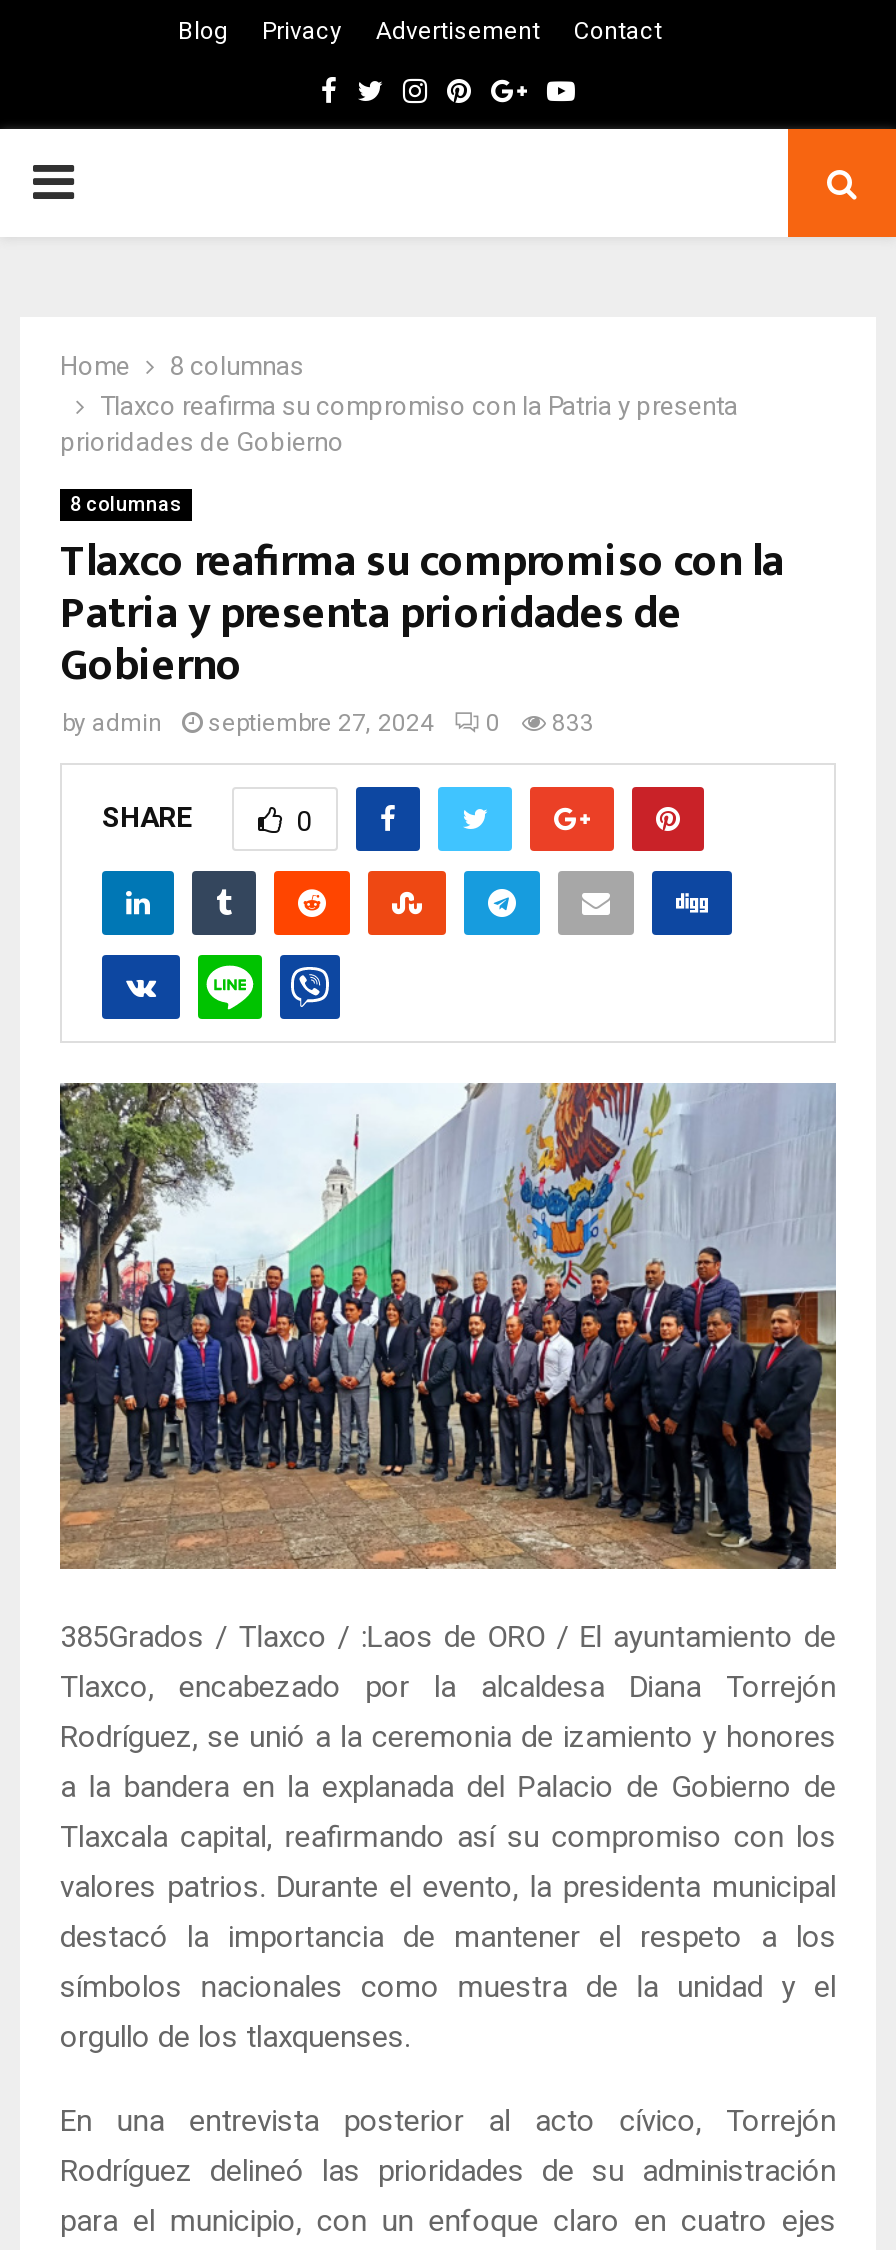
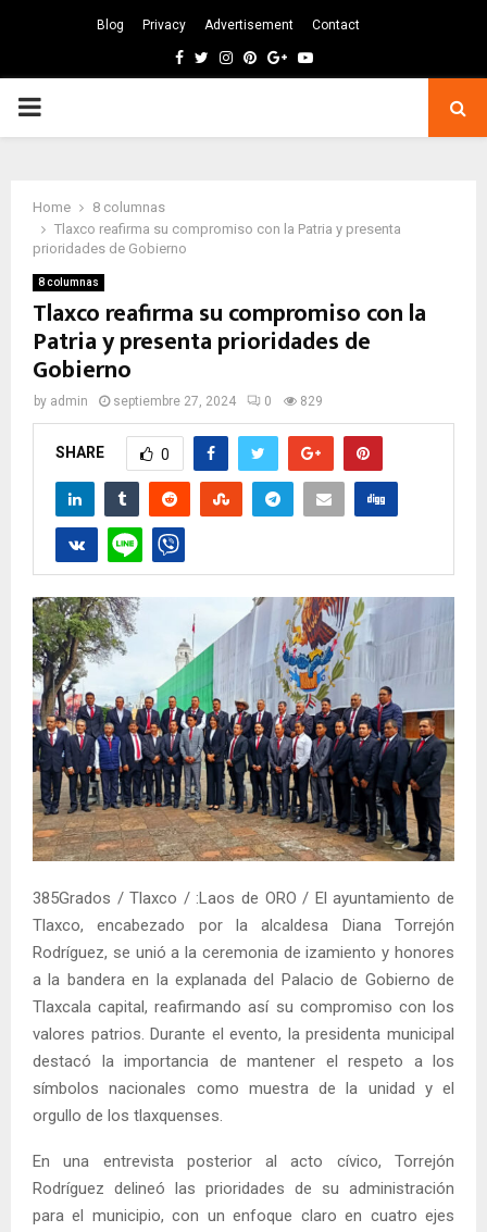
- by admin septiembre 27, 2024 0 833
+ by admin septiembre 27, 2024 0 829
